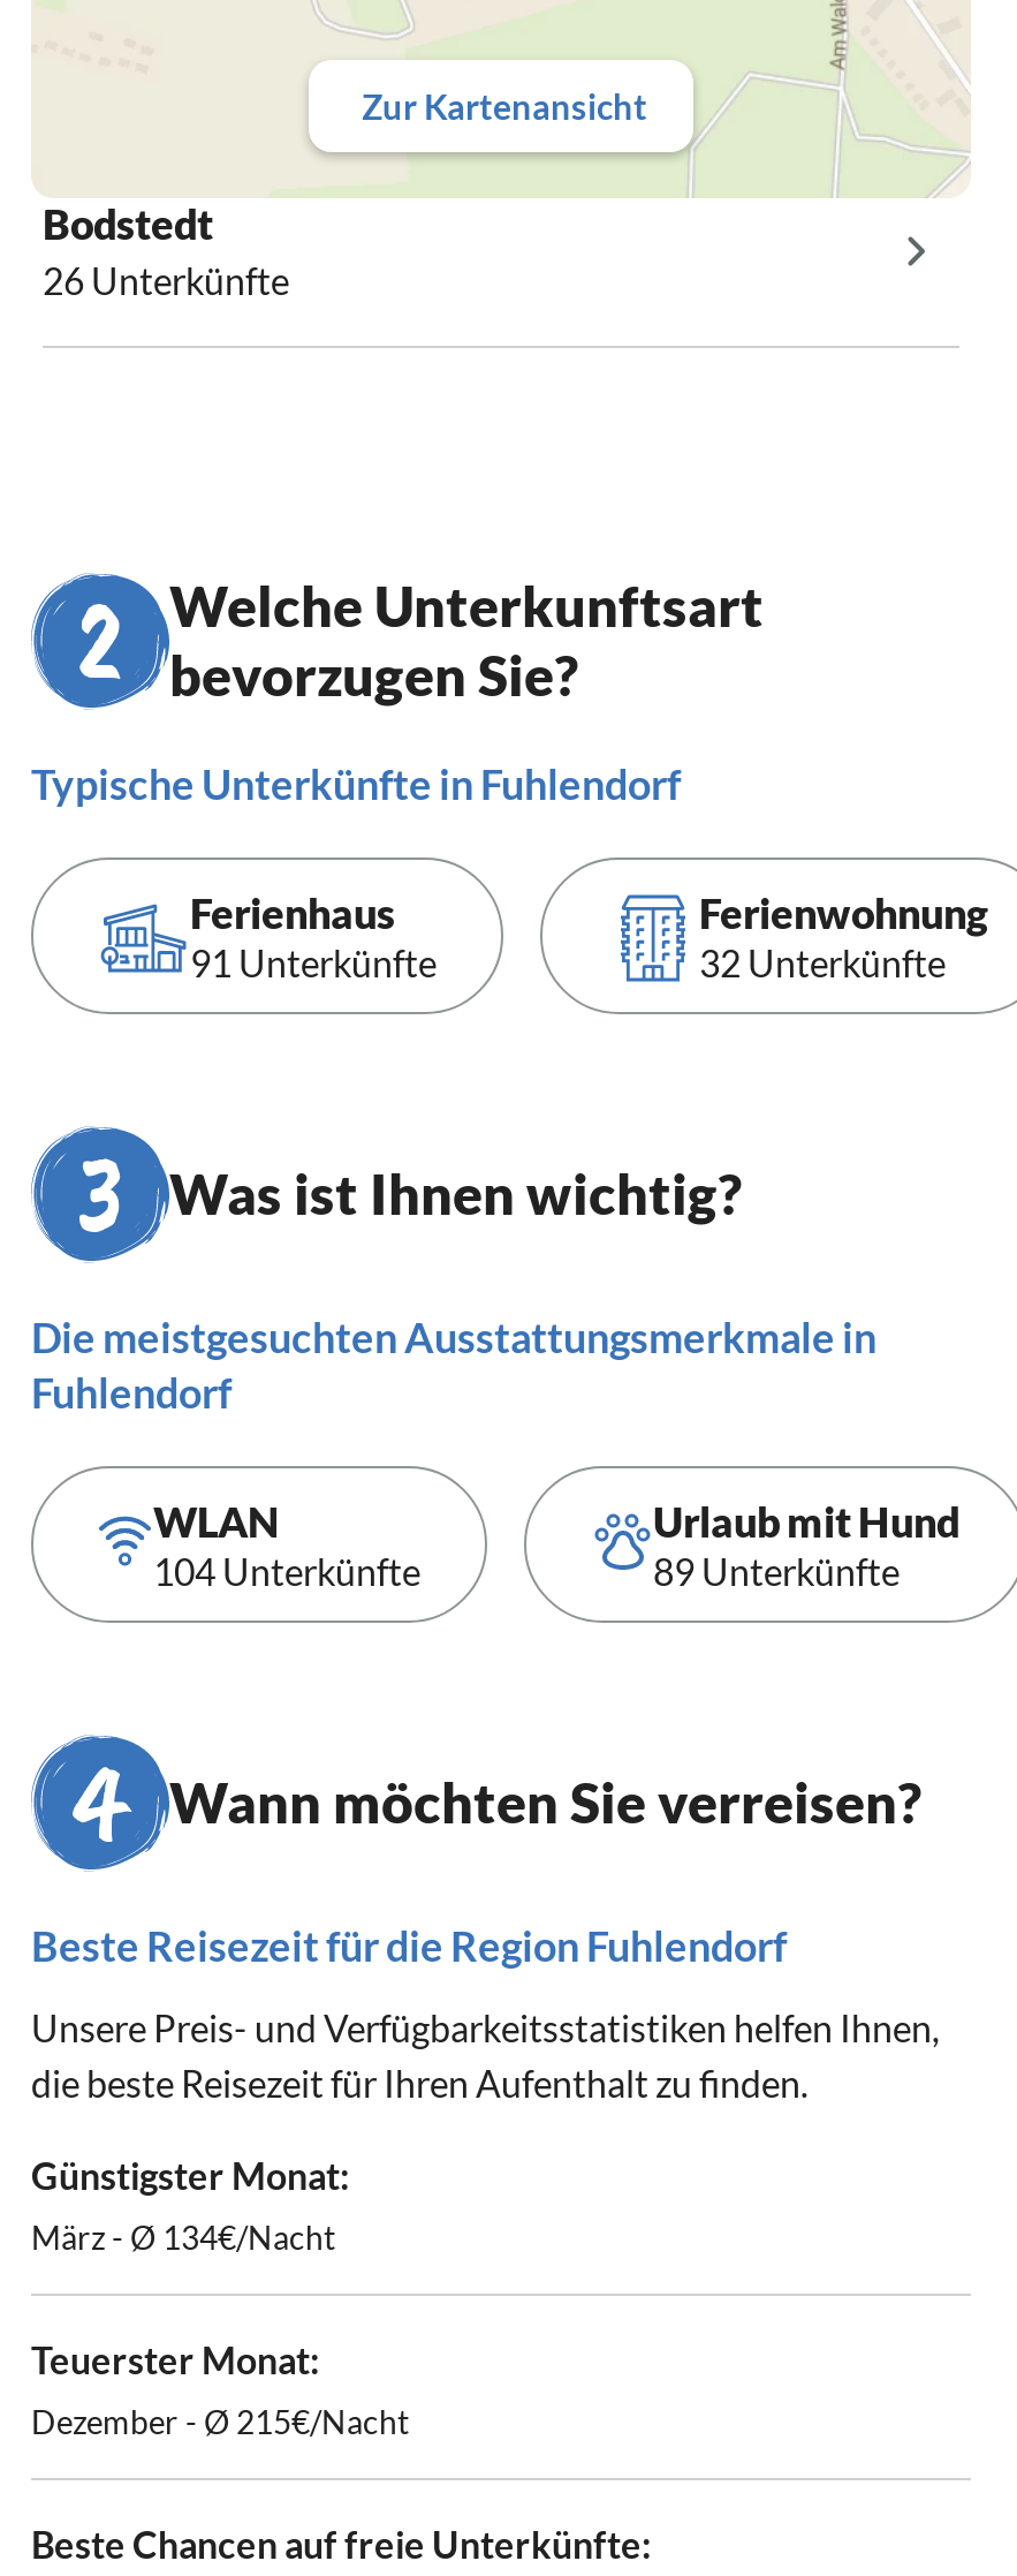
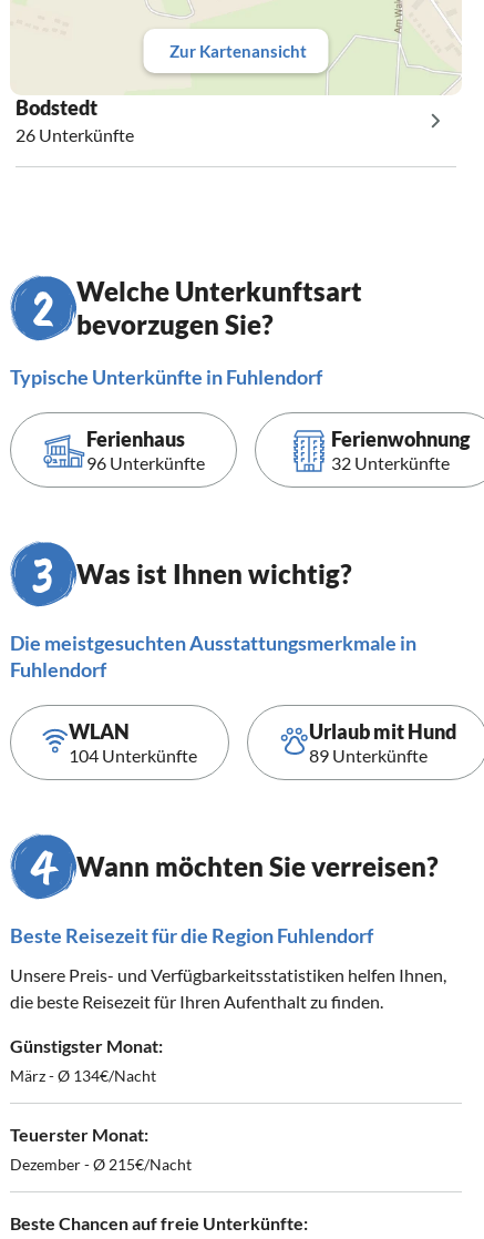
- 91 Unterkünfte
+ 96 Unterkünfte
